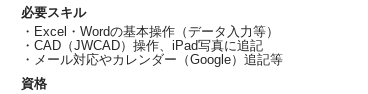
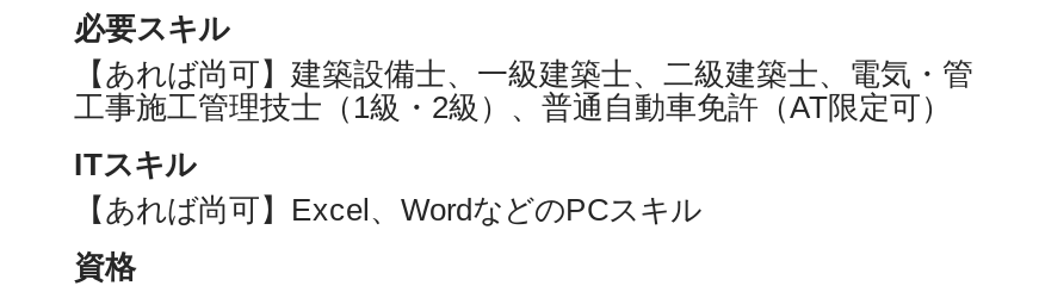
- ・Excel・Wordの基本操作（データ入力等）
- ・CAD（JWCAD）操作、iPad写真に追記
- ・メール対応やカレンダー（Google）追記等
+ 【あれば尚可】建築設備士、一級建築士、二級建築士、電気・管
+ 工事施工管理技士（1級・2級）、普通自動車免許（AT限定可）
+ ITスキル
+ 【あれば尚可】Excel、WordなどのPCスキル
